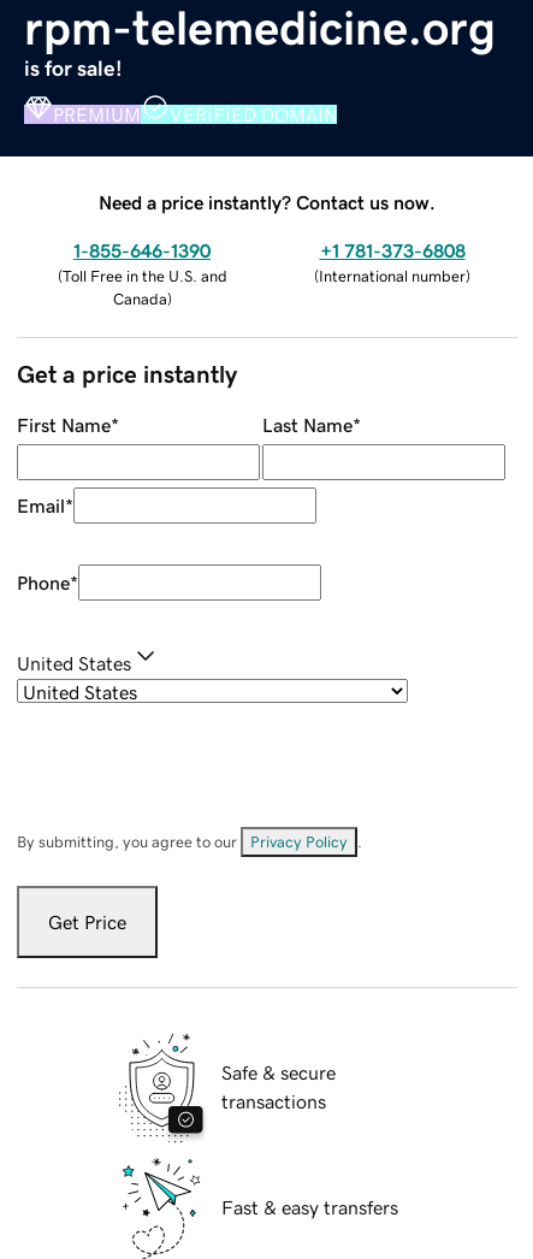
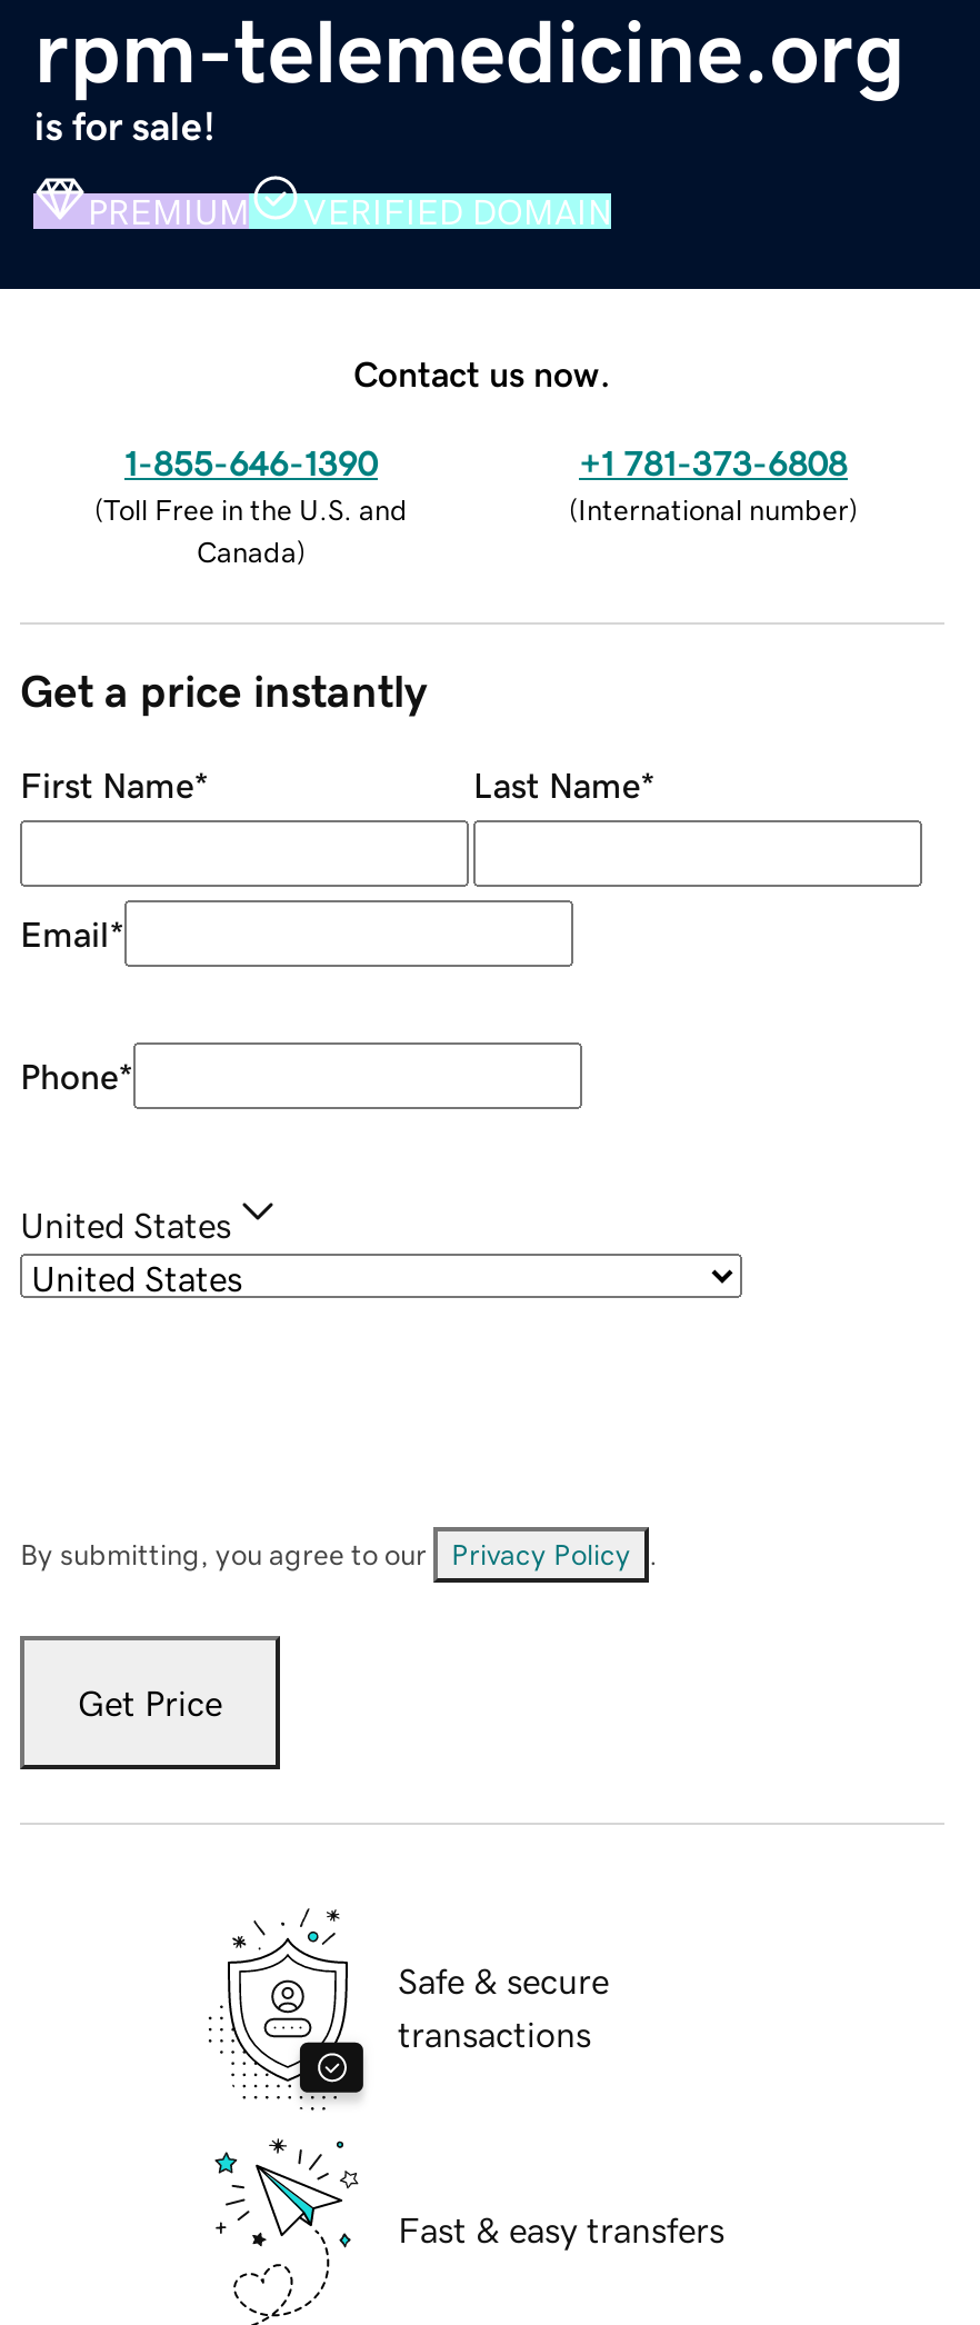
- Need a price instantly? Contact us now.
+ Contact us now.
